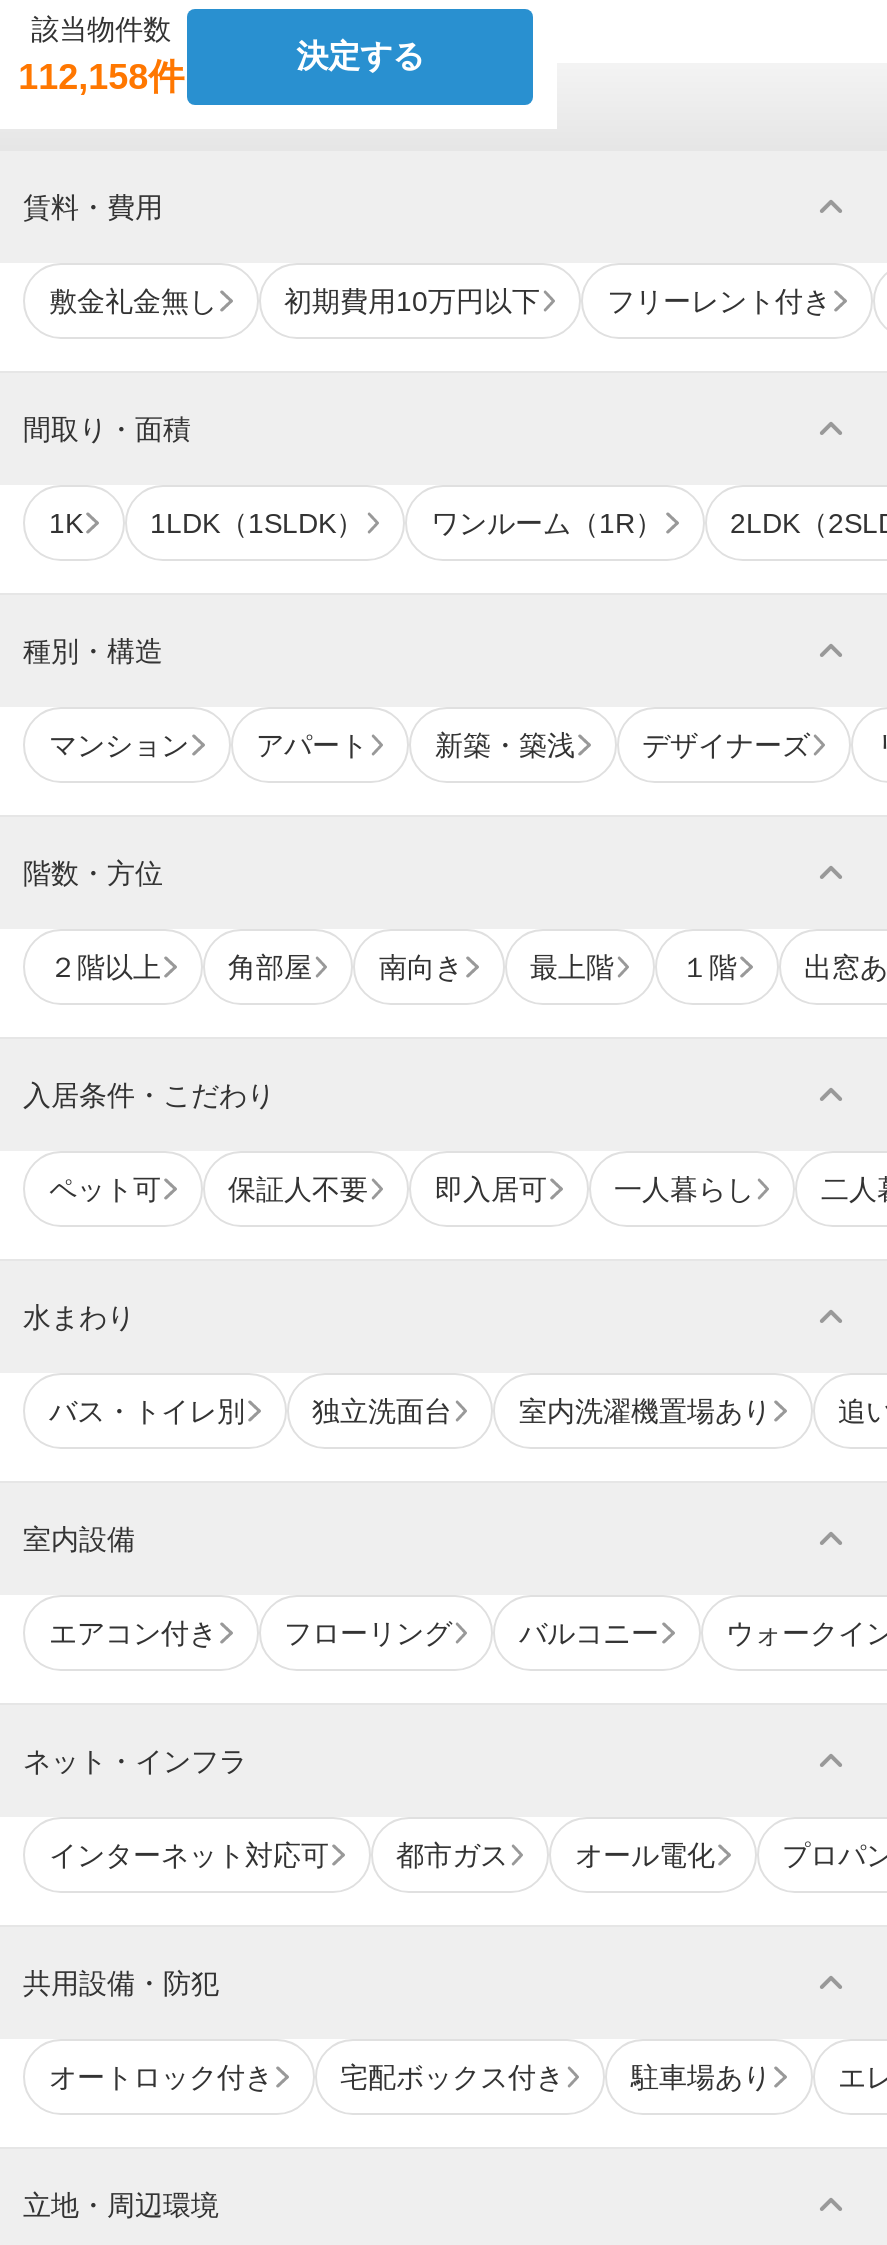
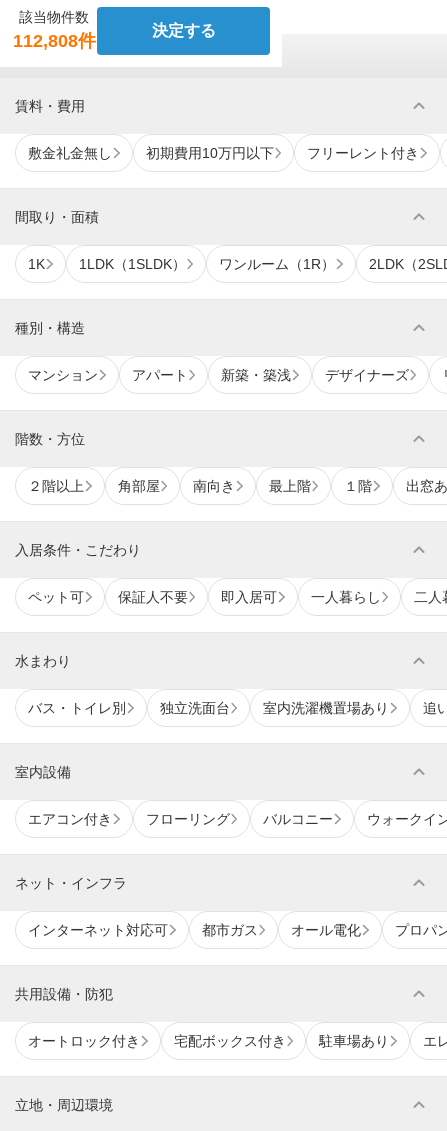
- 112,158件
+ 112,808件
